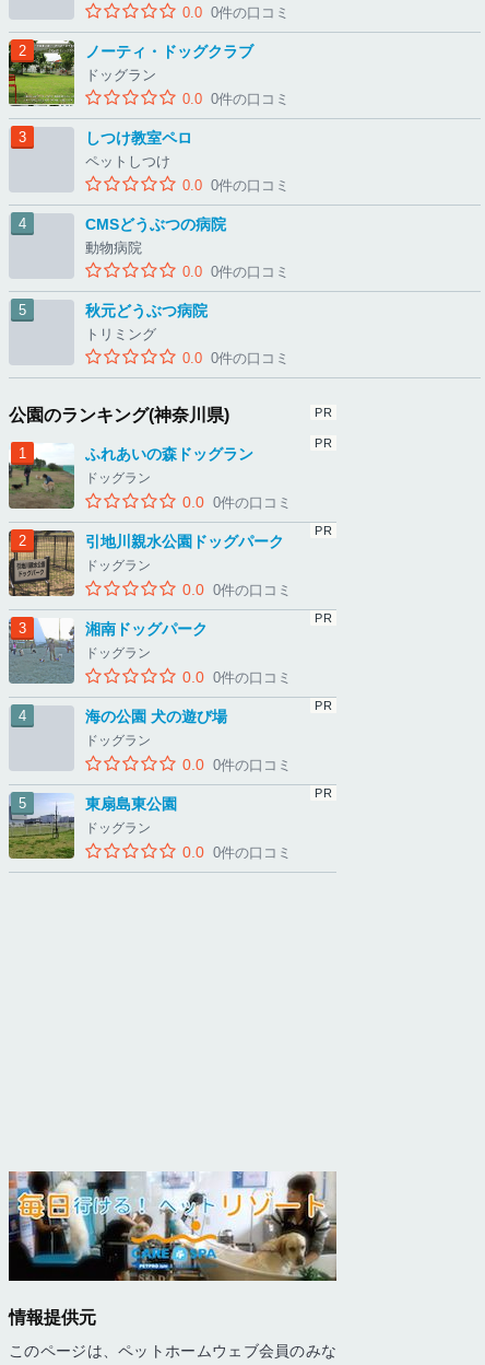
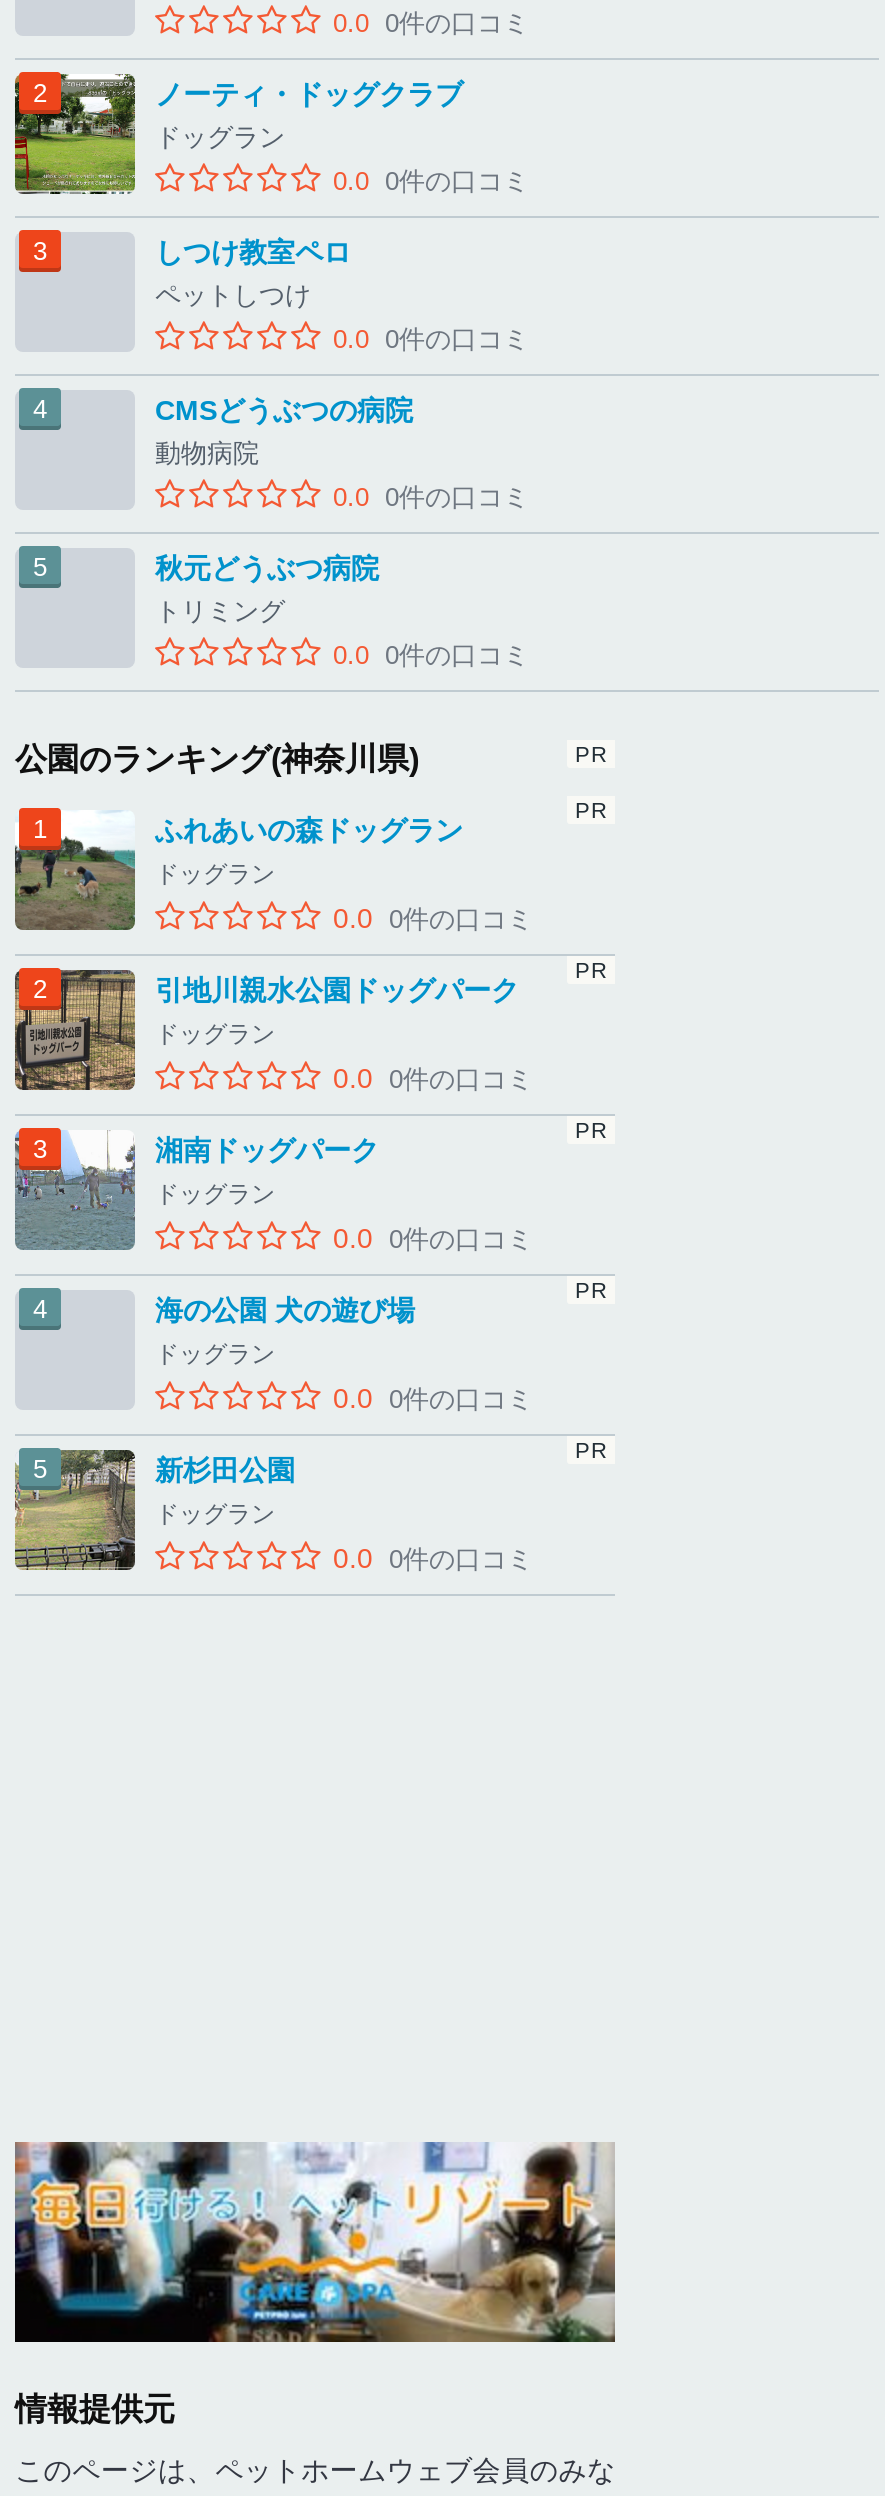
- [image]
- 東扇島東公園
+ [image]
+ 新杉田公園
